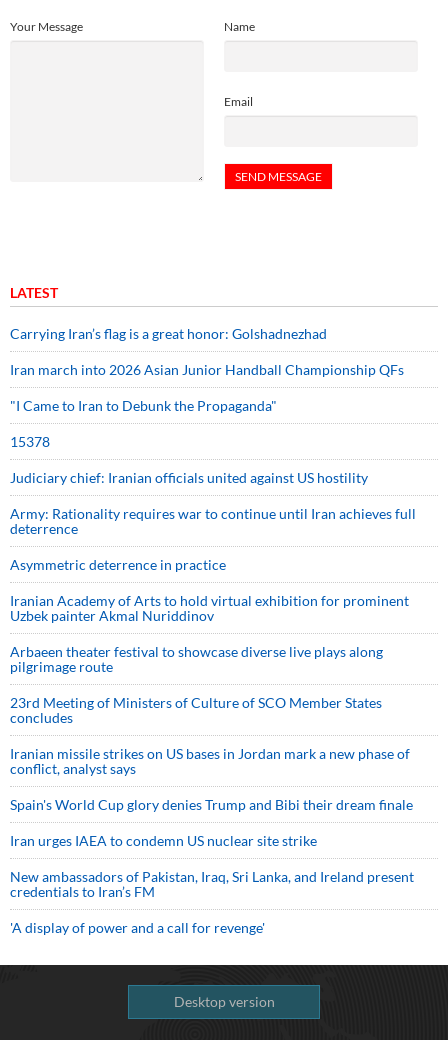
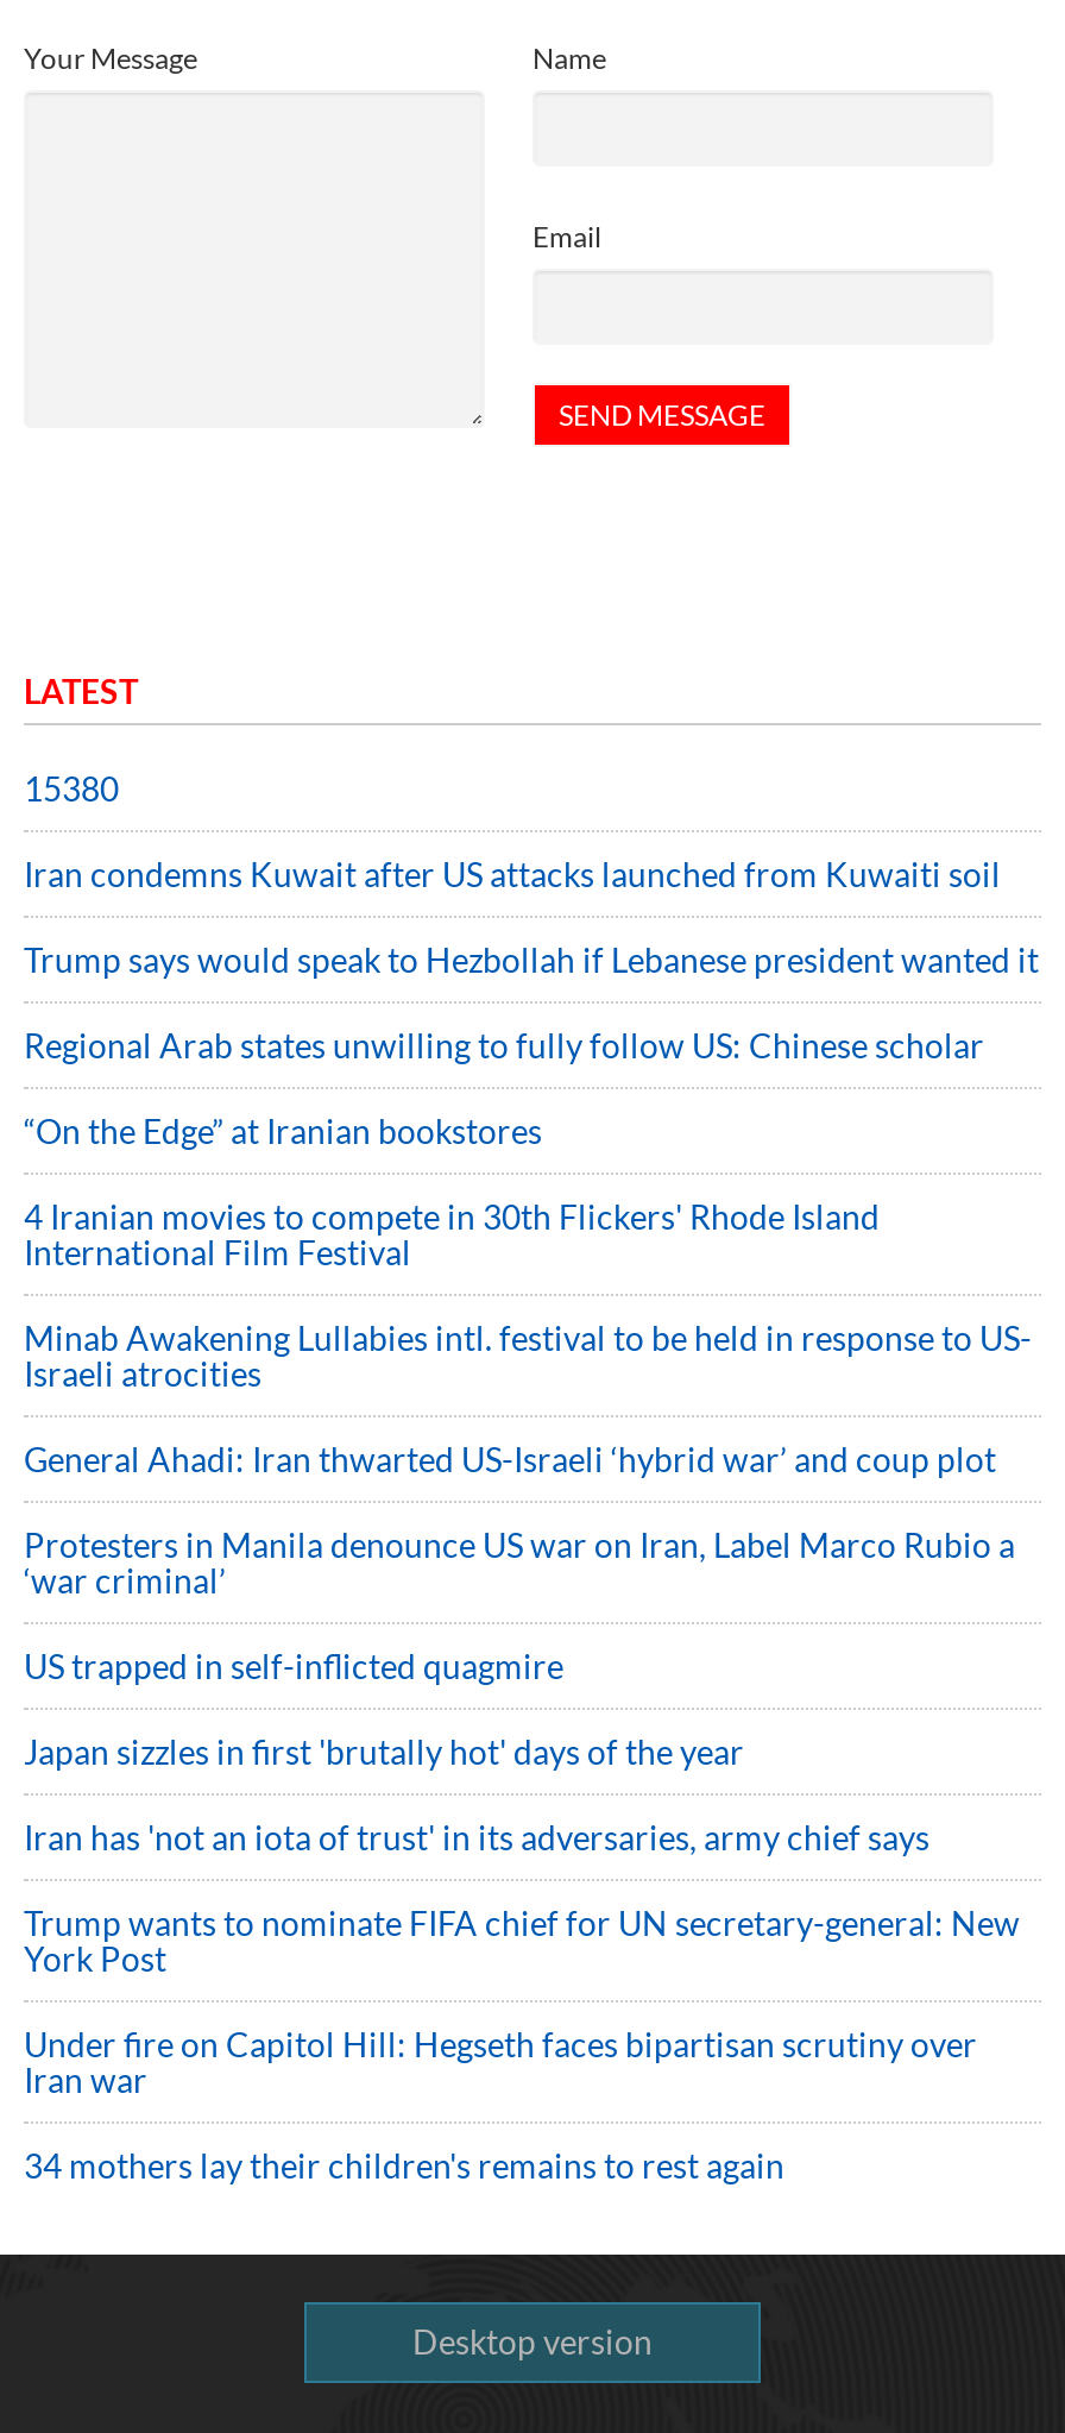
- Carrying Iran’s flag is a great honor: Golshadnezhad
+ 15380

- Iran march into 2026 Asian Junior Handball Championship QFs
+ Iran condemns Kuwait after US attacks launched from Kuwaiti soil

- "I Came to Iran to Debunk the Propaganda"
+ Trump says would speak to Hezbollah if Lebanese president wanted it

- 15378
+ Regional Arab states unwilling to fully follow US: Chinese scholar

- Judiciary chief: Iranian officials united against US hostility
+ “On the Edge” at Iranian bookstores

- Army: Rationality requires war to continue until Iran achieves full
- deterrence
+ 4 Iranian movies to compete in 30th Flickers' Rhode Island
+ International Film Festival

- Asymmetric deterrence in practice
+ Minab Awakening Lullabies intl. festival to be held in response to US-
+ Israeli atrocities

- Iranian Academy of Arts to hold virtual exhibition for prominent
- Uzbek painter Akmal Nuriddinov
+ General Ahadi: Iran thwarted US-Israeli ‘hybrid war’ and coup plot

- Arbaeen theater festival to showcase diverse live plays along
- pilgrimage route
+ Protesters in Manila denounce US war on Iran, Label Marco Rubio a
+ ‘war criminal’

- 23rd Meeting of Ministers of Culture of SCO Member States
- concludes
+ US trapped in self-inflicted quagmire

- Iranian missile strikes on US bases in Jordan mark a new phase of
- conflict, analyst says
+ Japan sizzles in first 'brutally hot' days of the year

- Spain's World Cup glory denies Trump and Bibi their dream finale
+ Iran has 'not an iota of trust' in its adversaries, army chief says

- Iran urges IAEA to condemn US nuclear site strike
+ Trump wants to nominate FIFA chief for UN secretary-general: New
+ York Post

- New ambassadors of Pakistan, Iraq, Sri Lanka, and Ireland present
- credentials to Iran’s FM
+ Under fire on Capitol Hill: Hegseth faces bipartisan scrutiny over
+ Iran war

- 'A display of power and a call for revenge'
+ 34 mothers lay their children's remains to rest again
